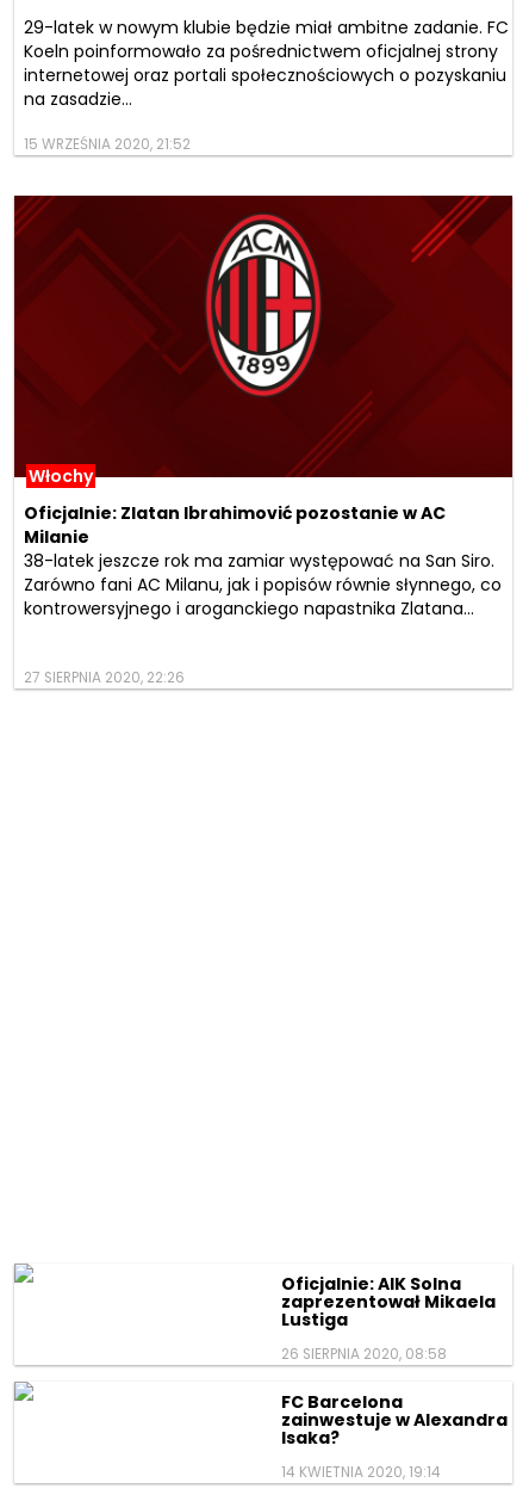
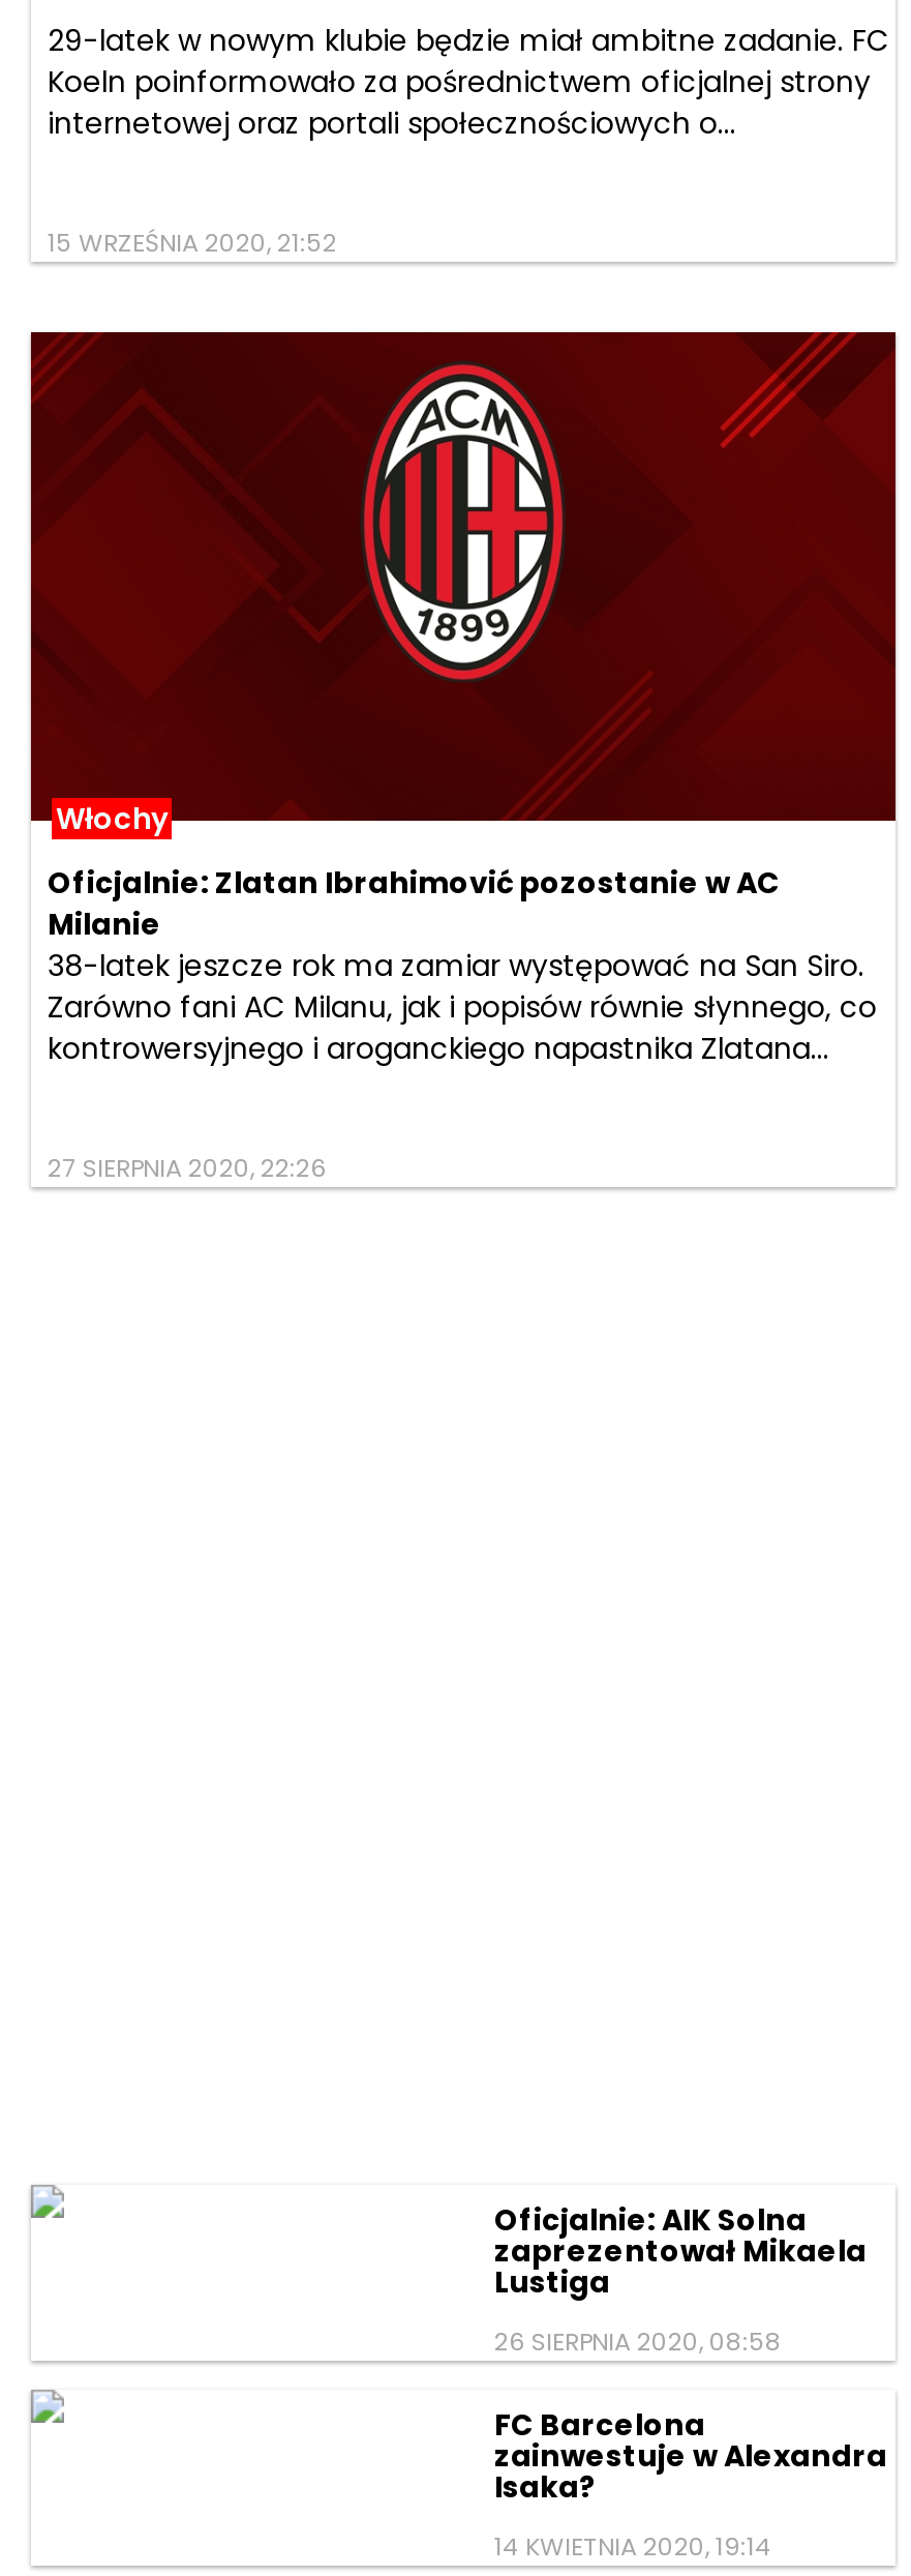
- internetowej oraz portali społecznościowych o pozyskaniu
- na zasadzie...
+ internetowej oraz portali społecznościowych o...
